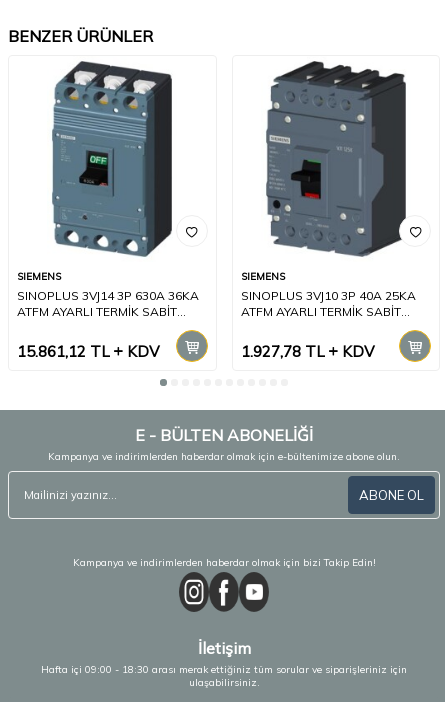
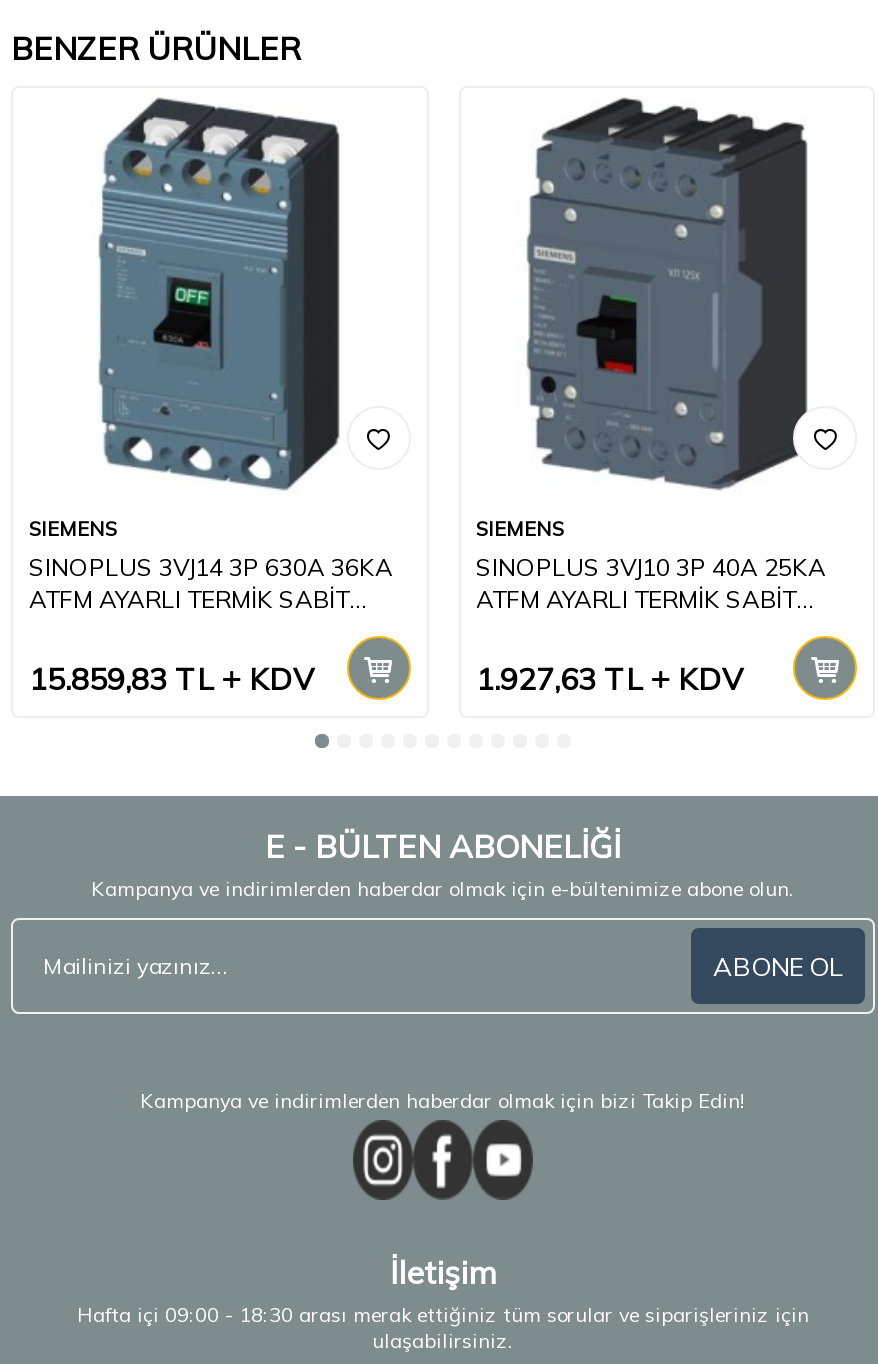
- 15.861,12 TL KDV
+ 15.859,83 TL KDV

- 1.927,78 TL KDV
+ 1.927,63 TL KDV
